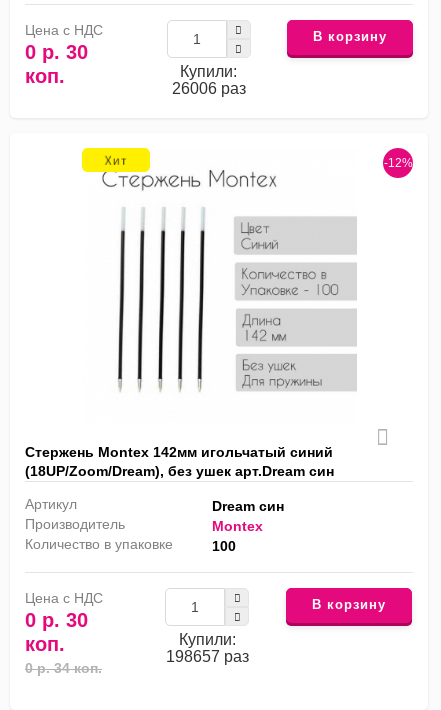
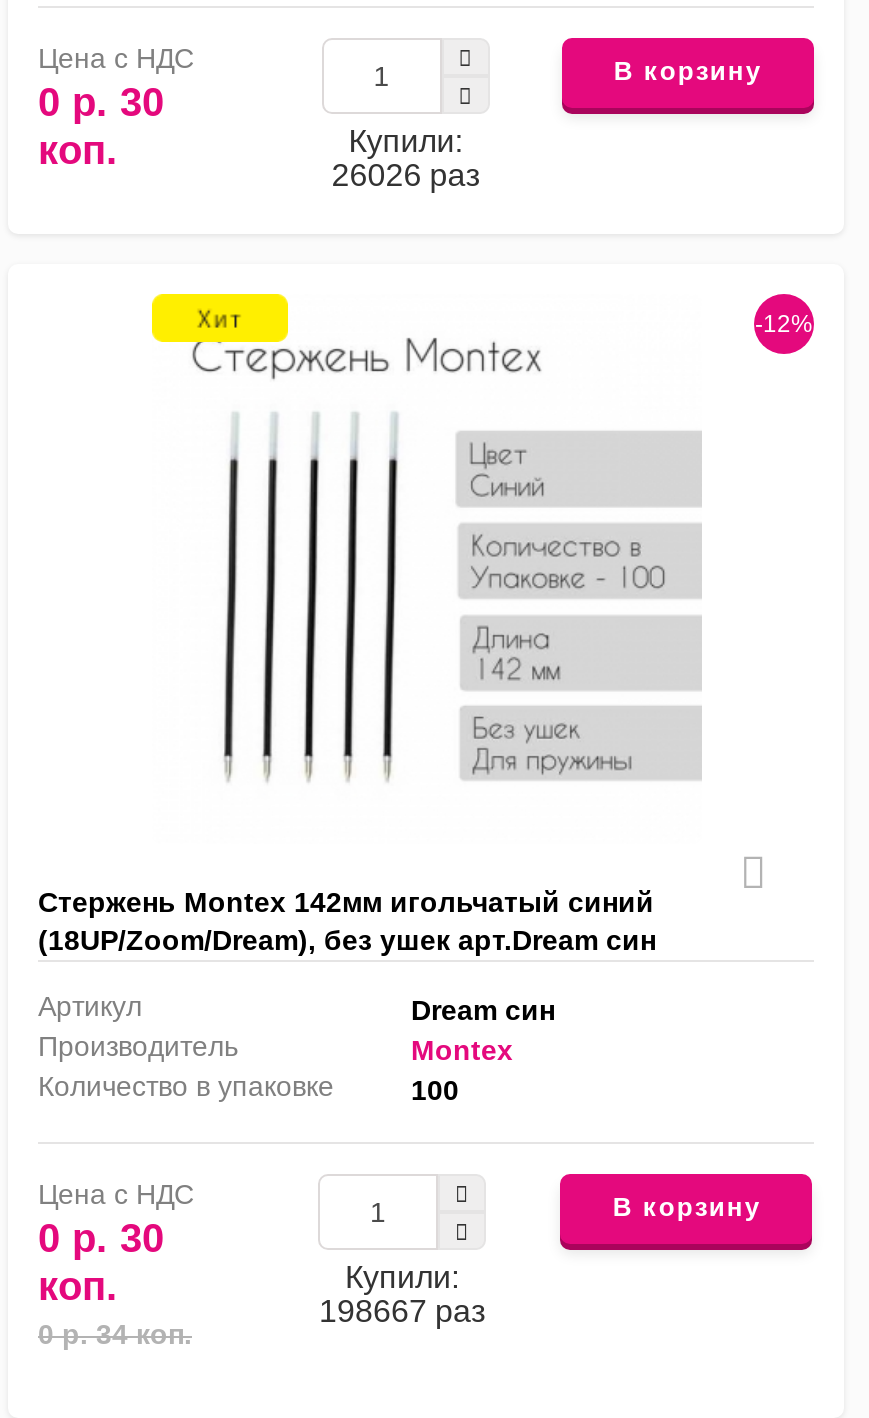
- 26006 раз
+ 26026 раз

- 198657 раз
+ 198667 раз
